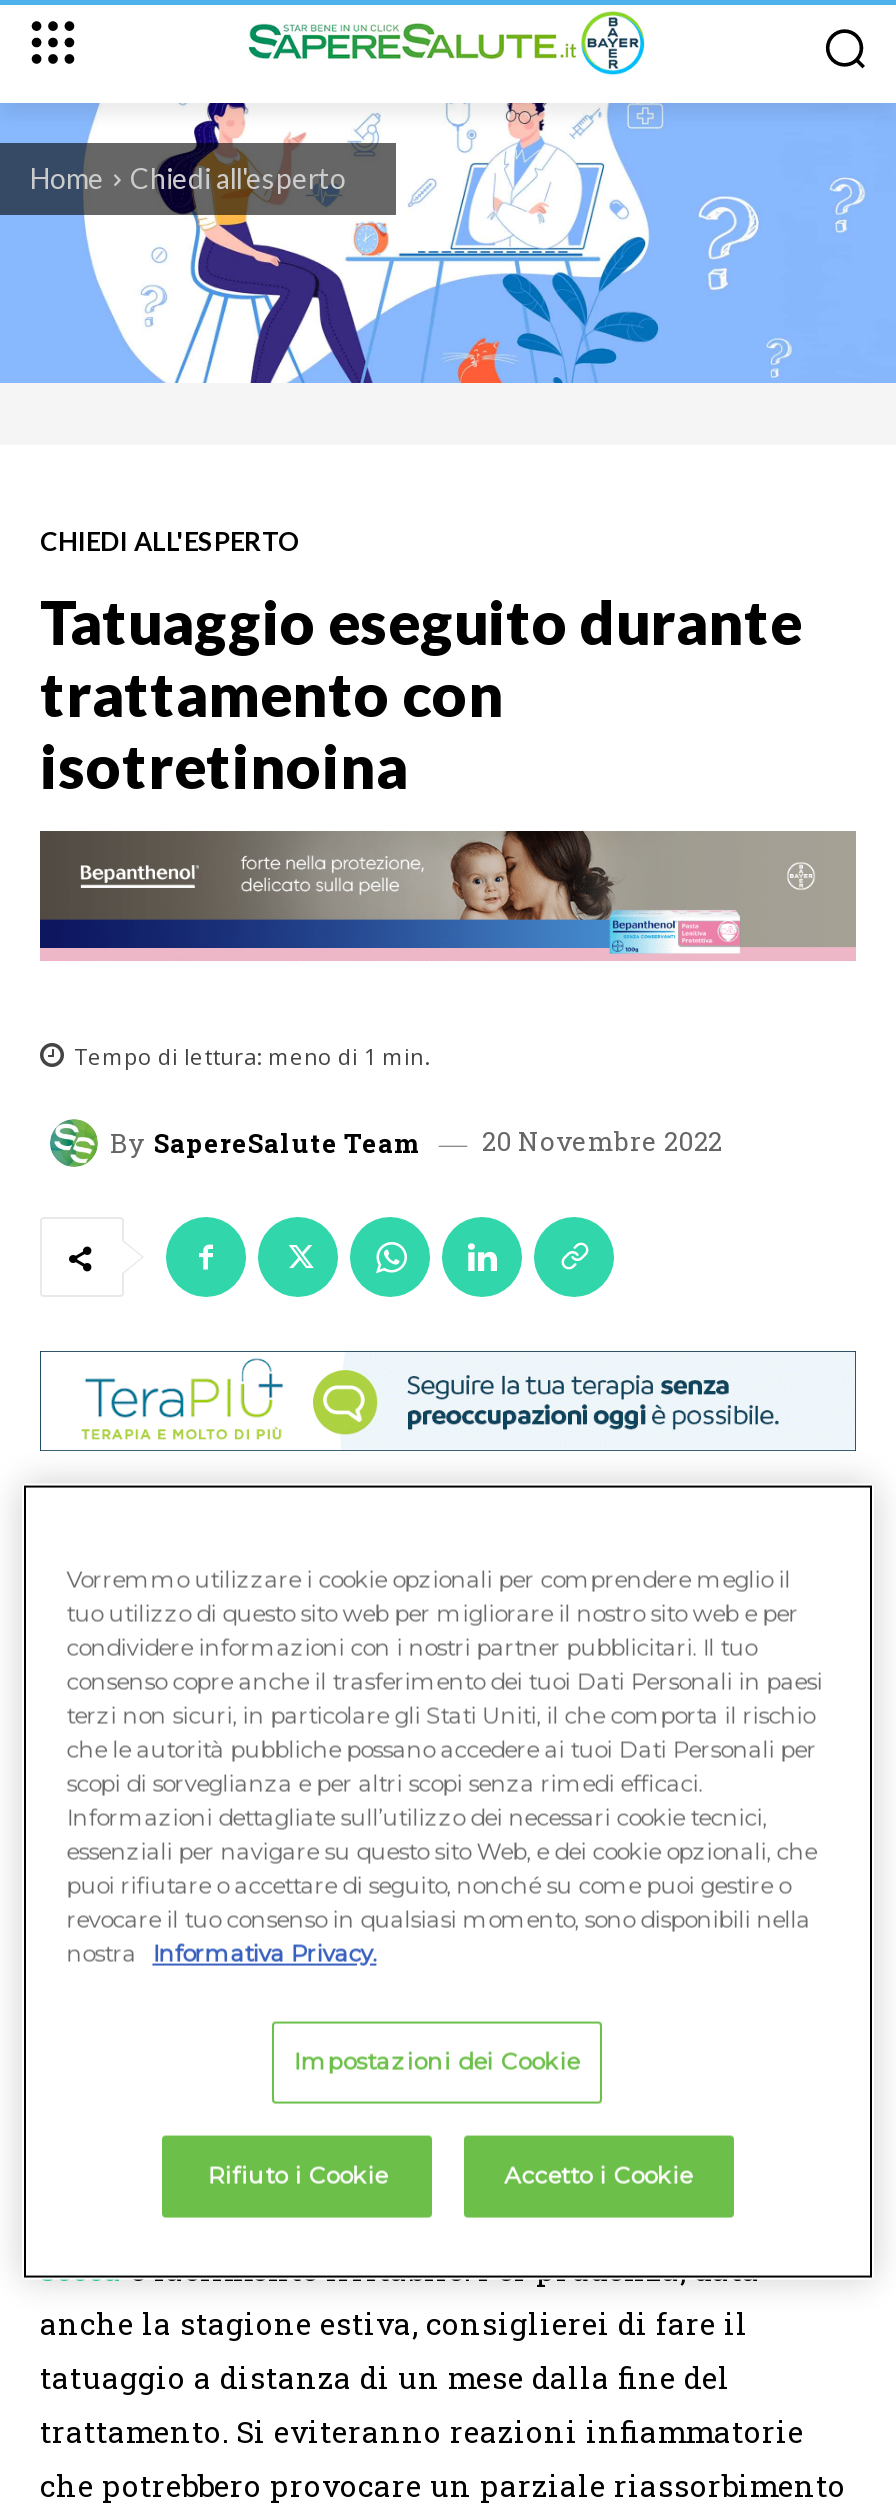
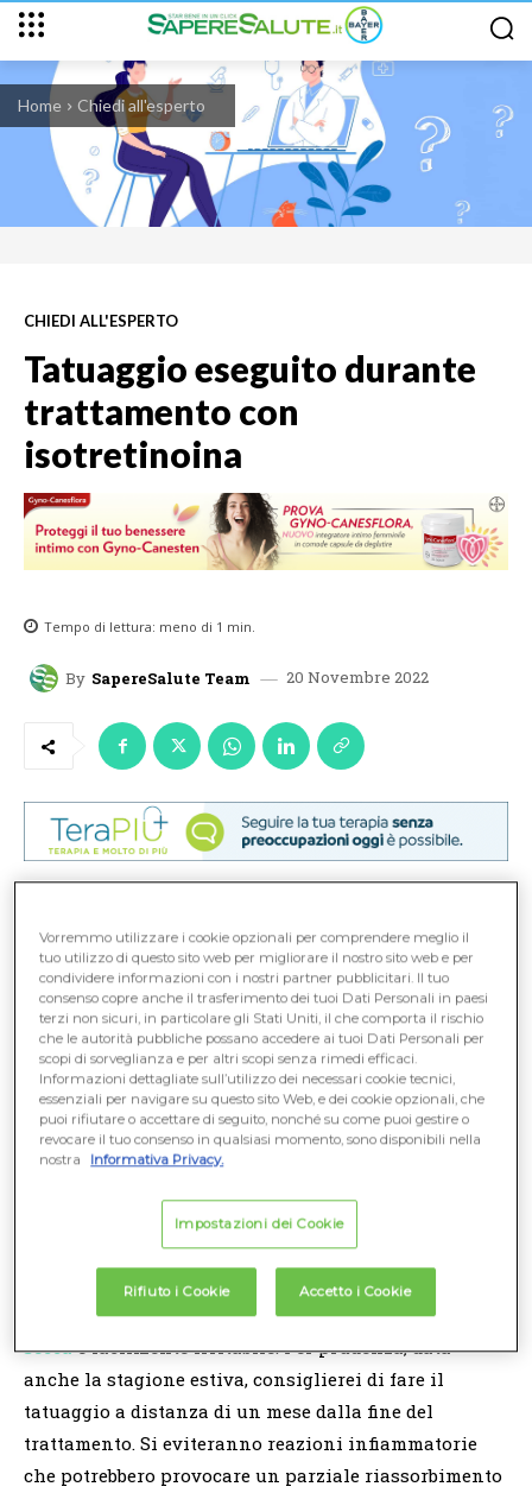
- [image]
+ [image]
